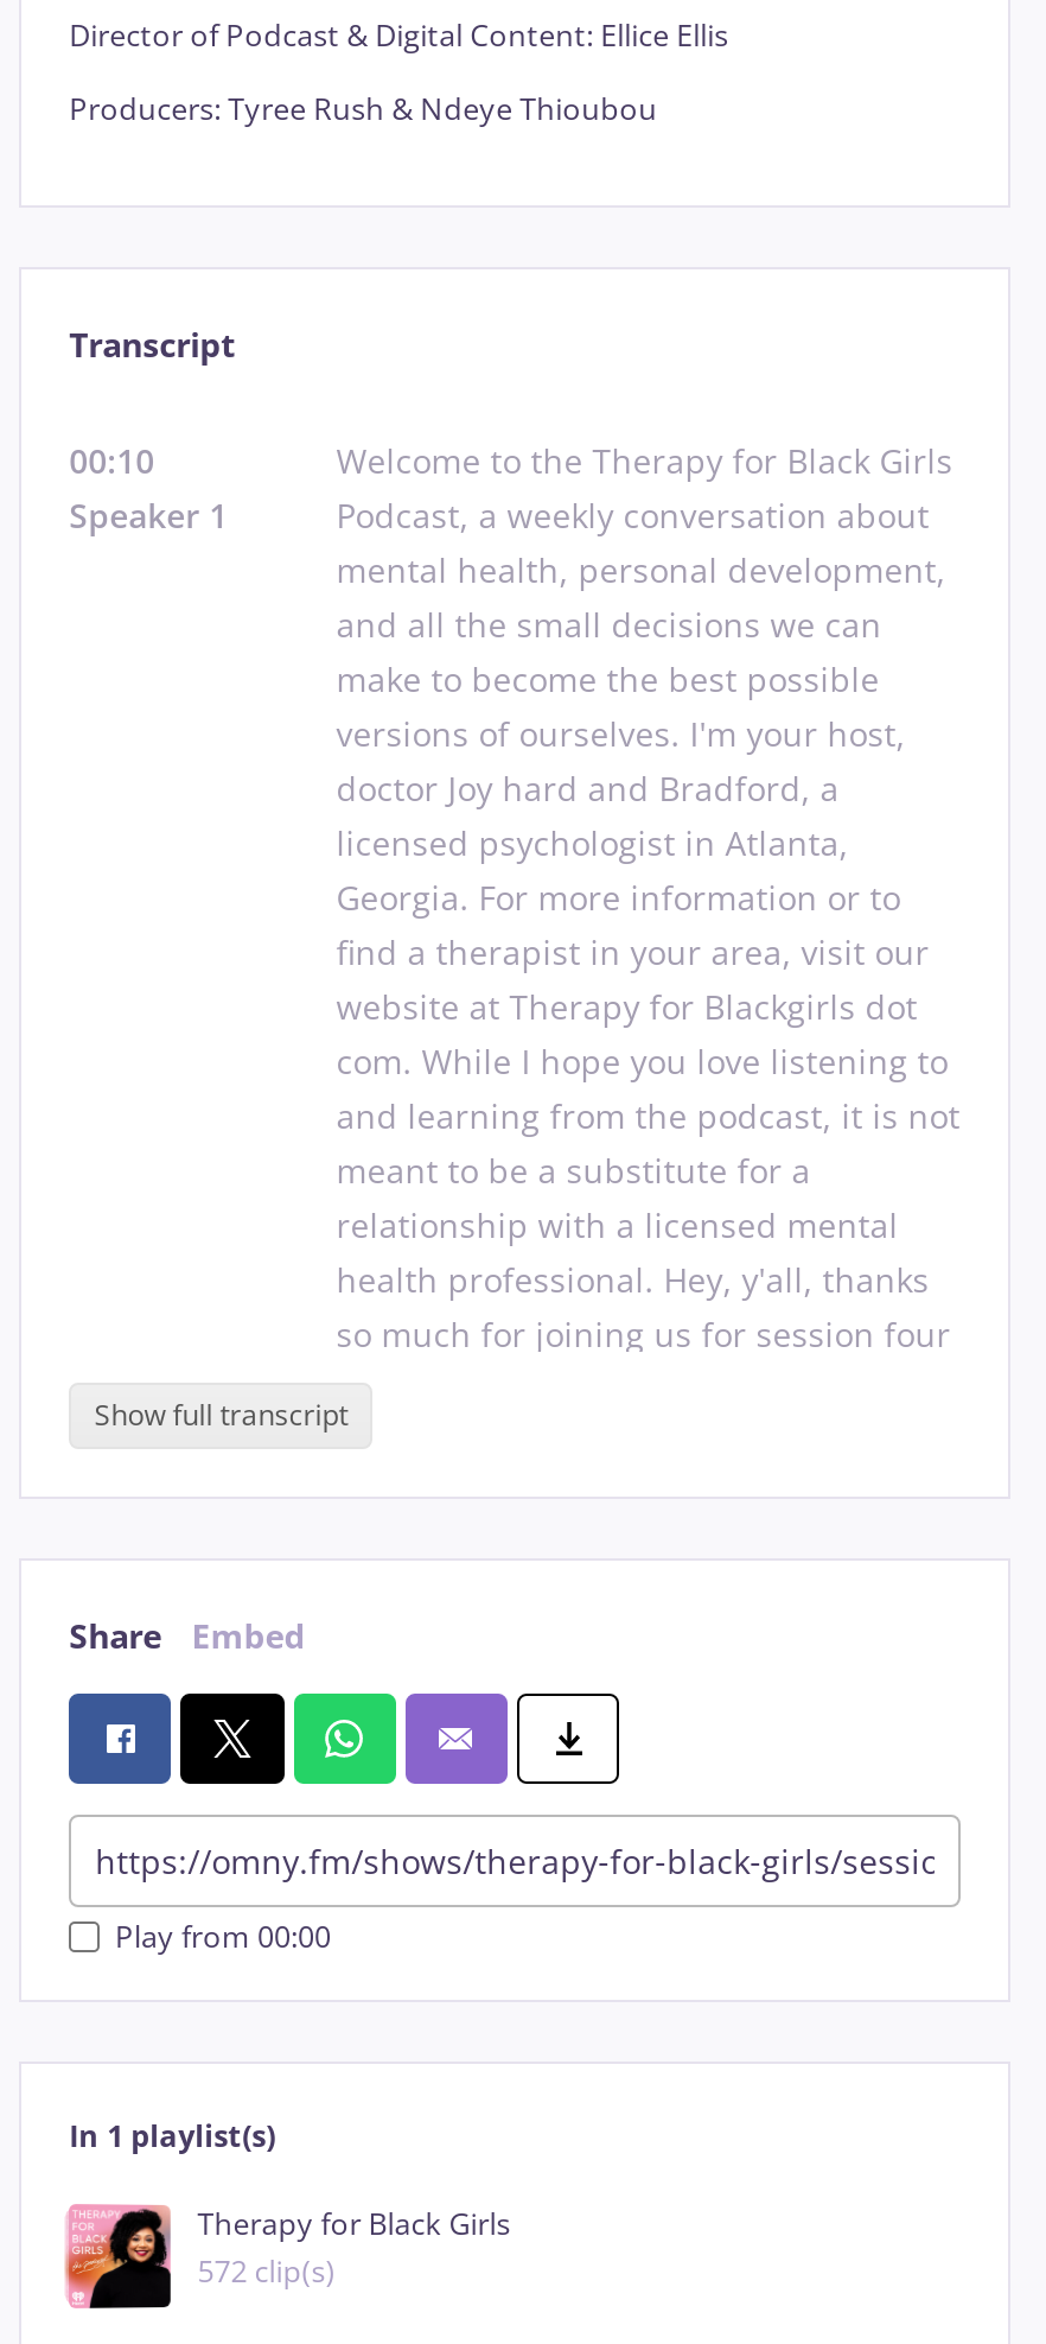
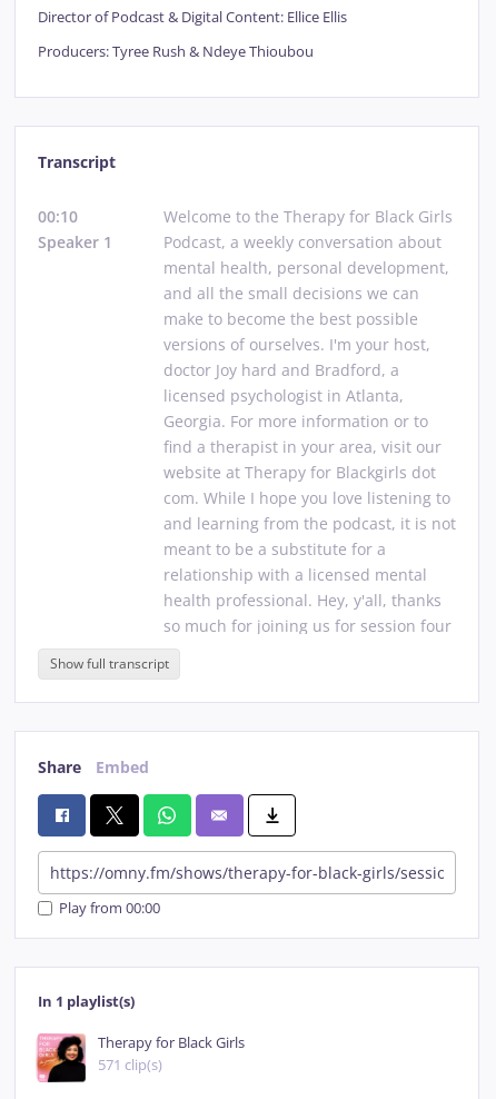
- 572 clip(s)
+ 571 clip(s)
